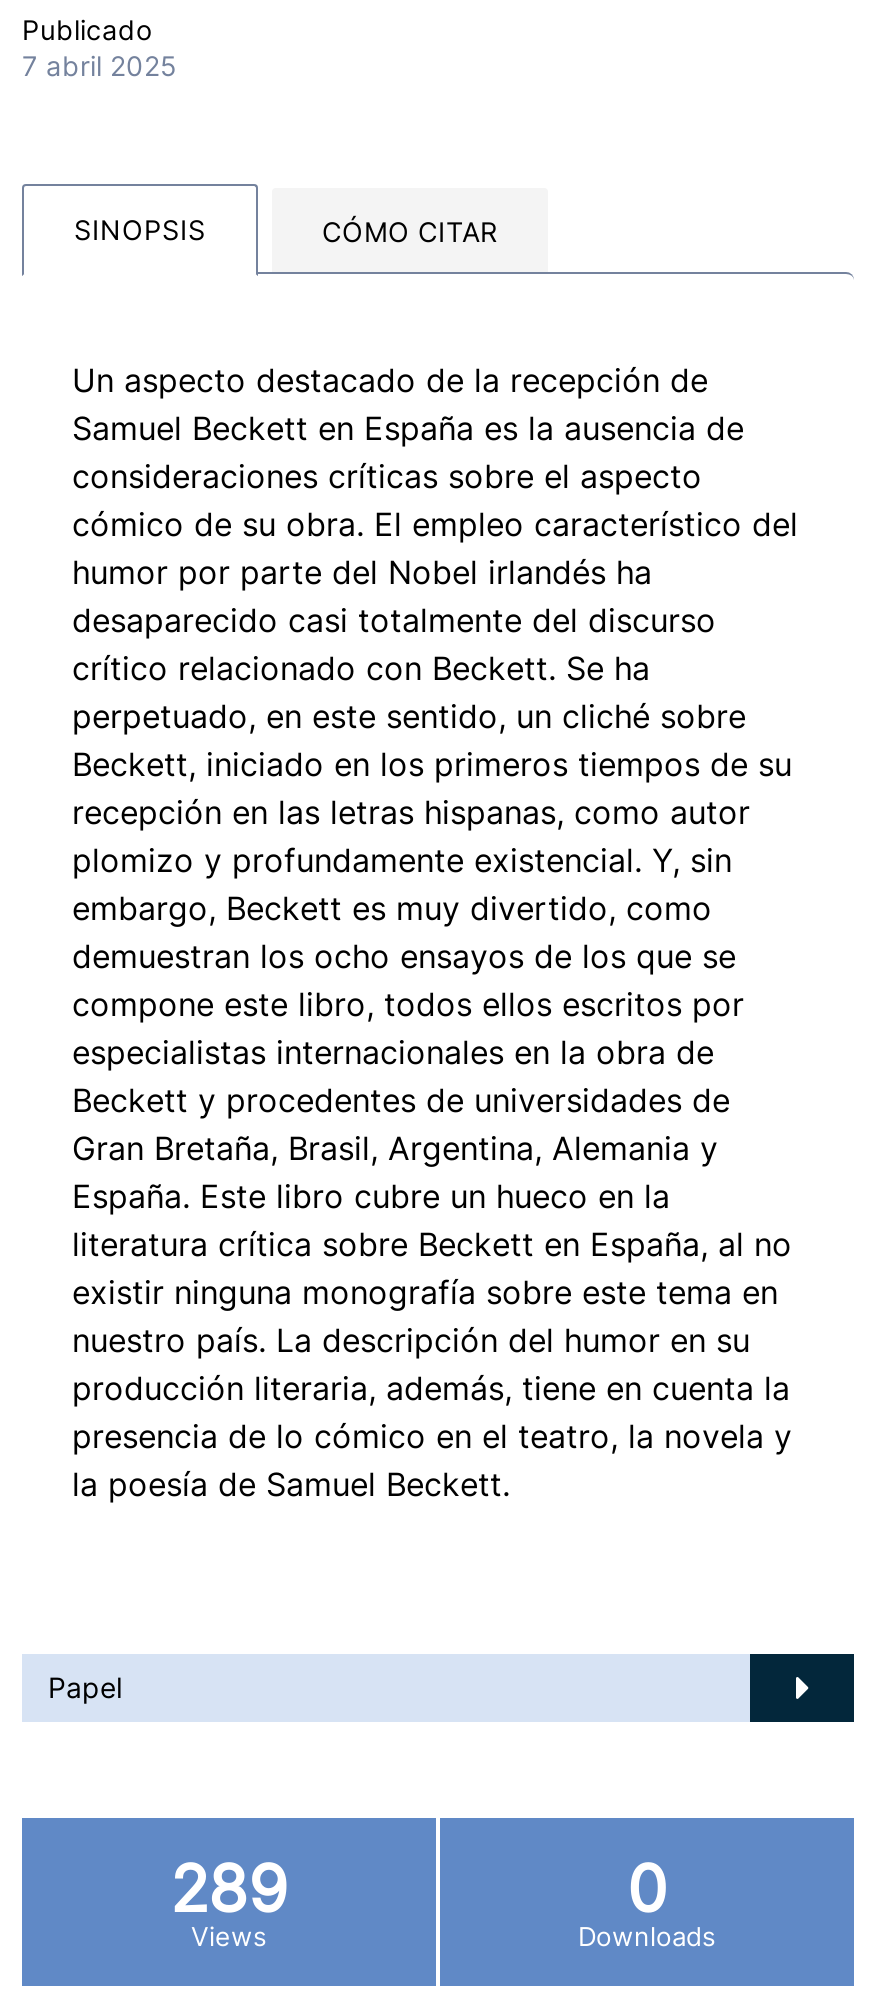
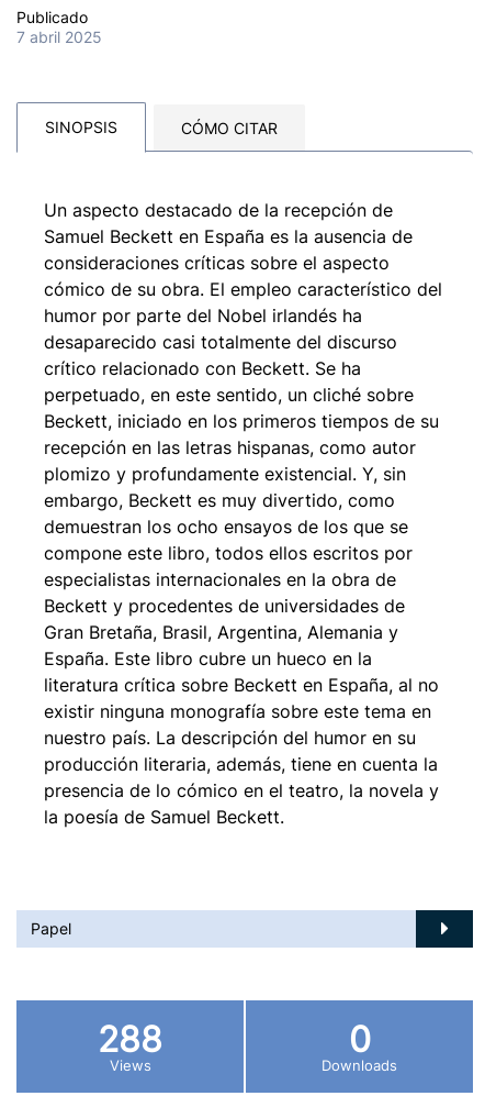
- 289
+ 288
